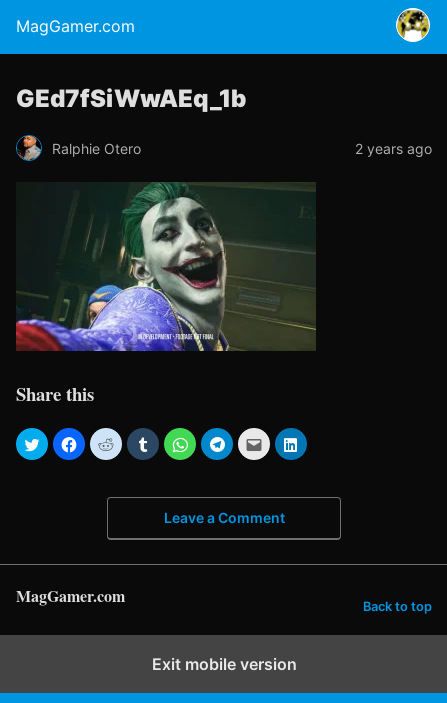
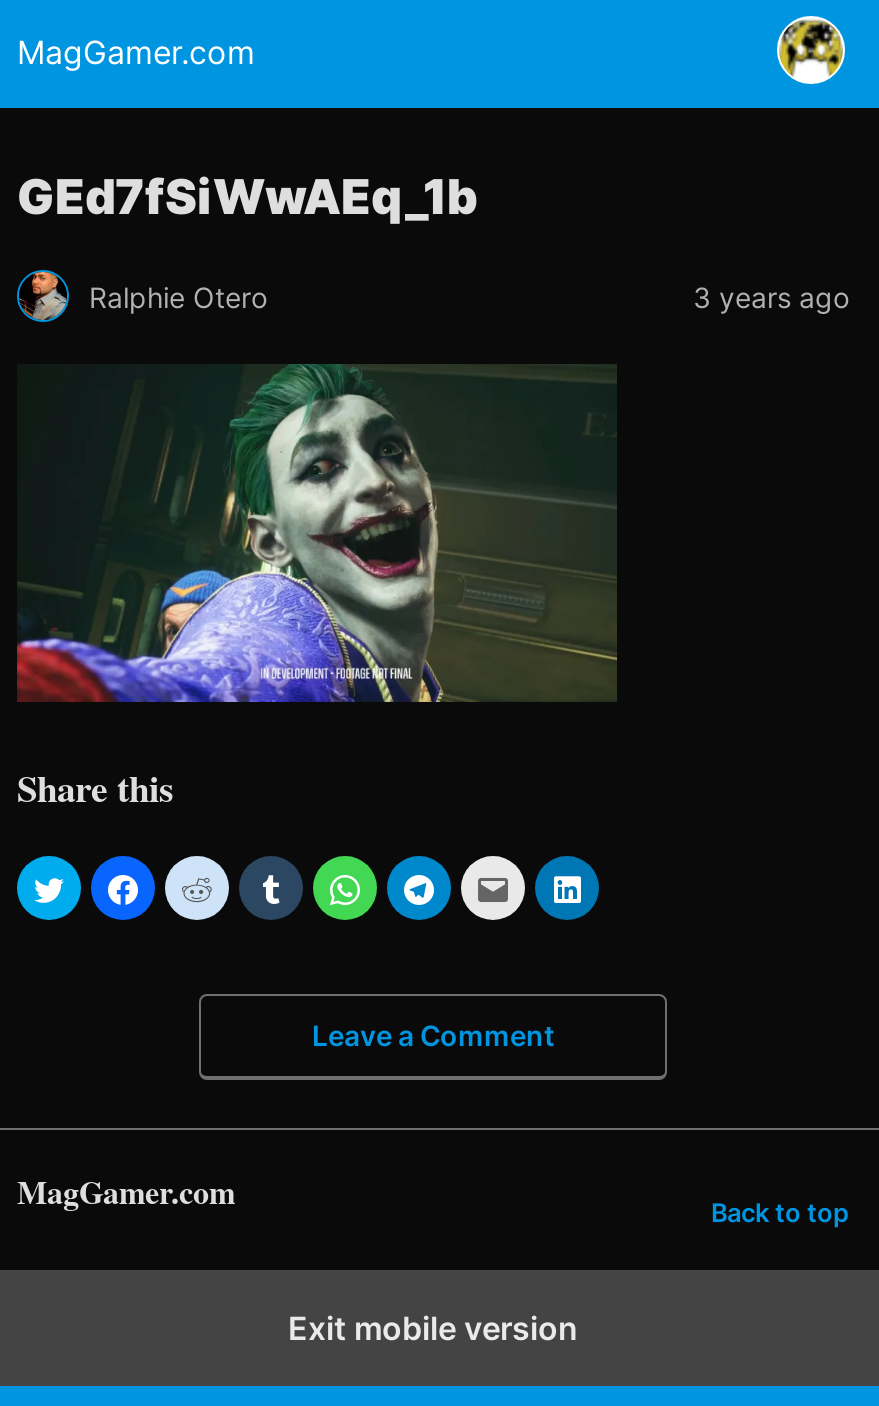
- 2 years ago
+ 3 years ago
